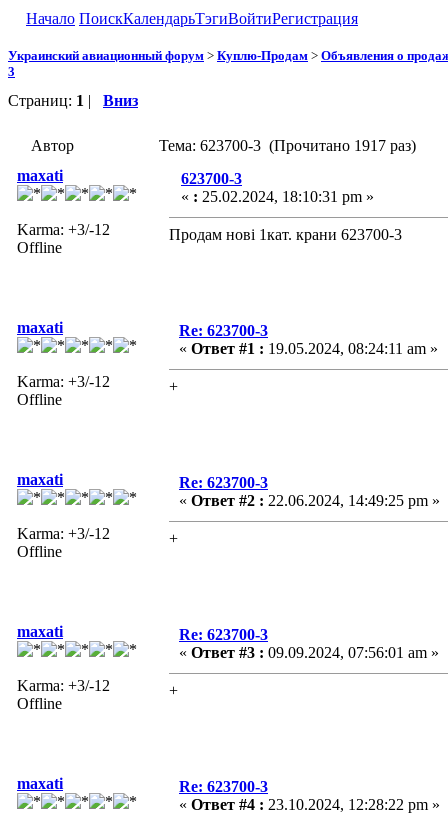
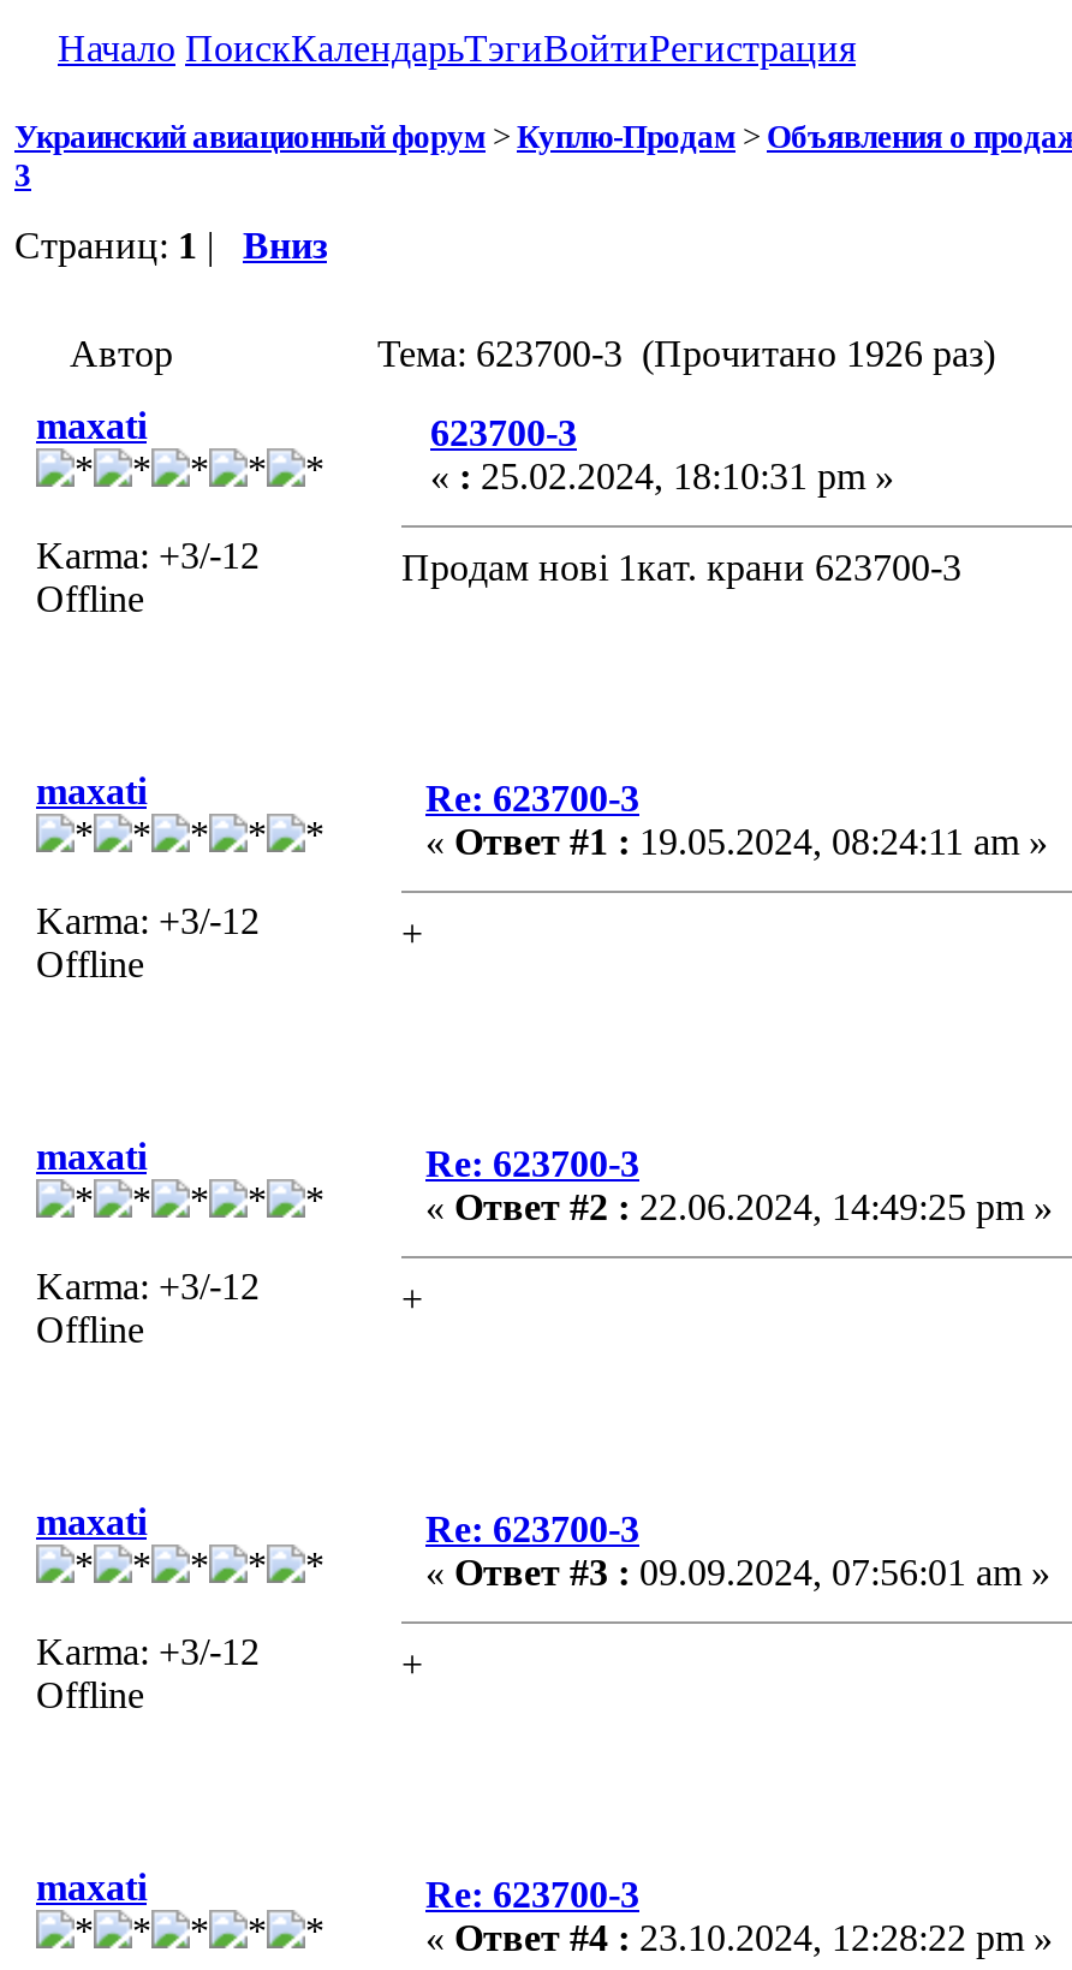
- Тема: 623700-3 (Прочитано 1917 раз)
+ Тема: 623700-3 (Прочитано 1926 раз)
